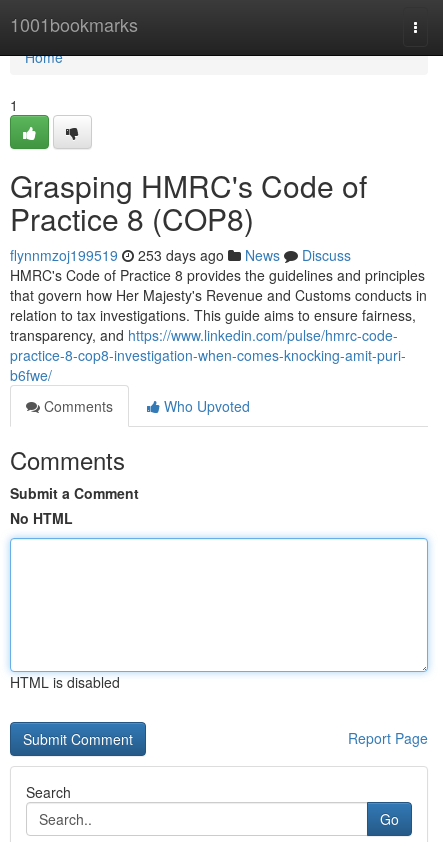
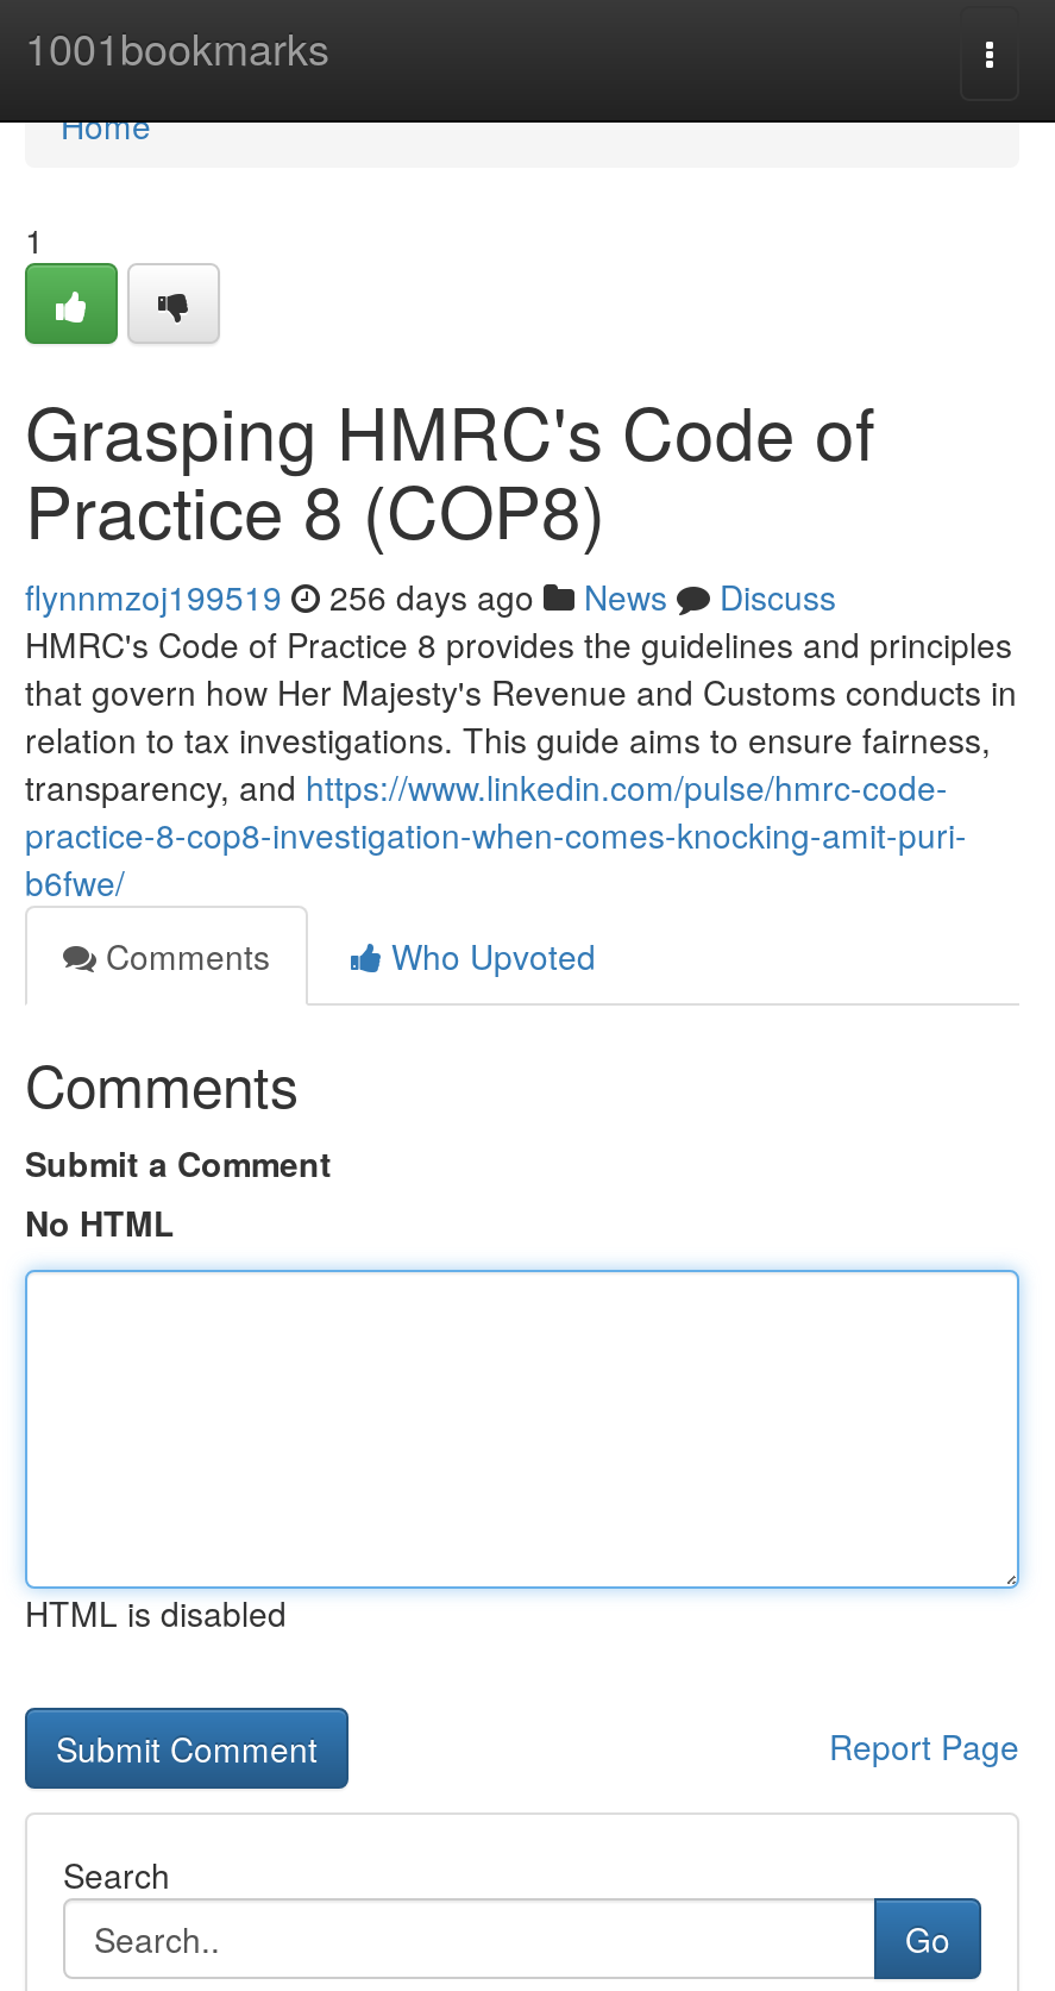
- flynnmzoj199519 253 days ago News Discuss
+ flynnmzoj199519 256 days ago News Discuss
